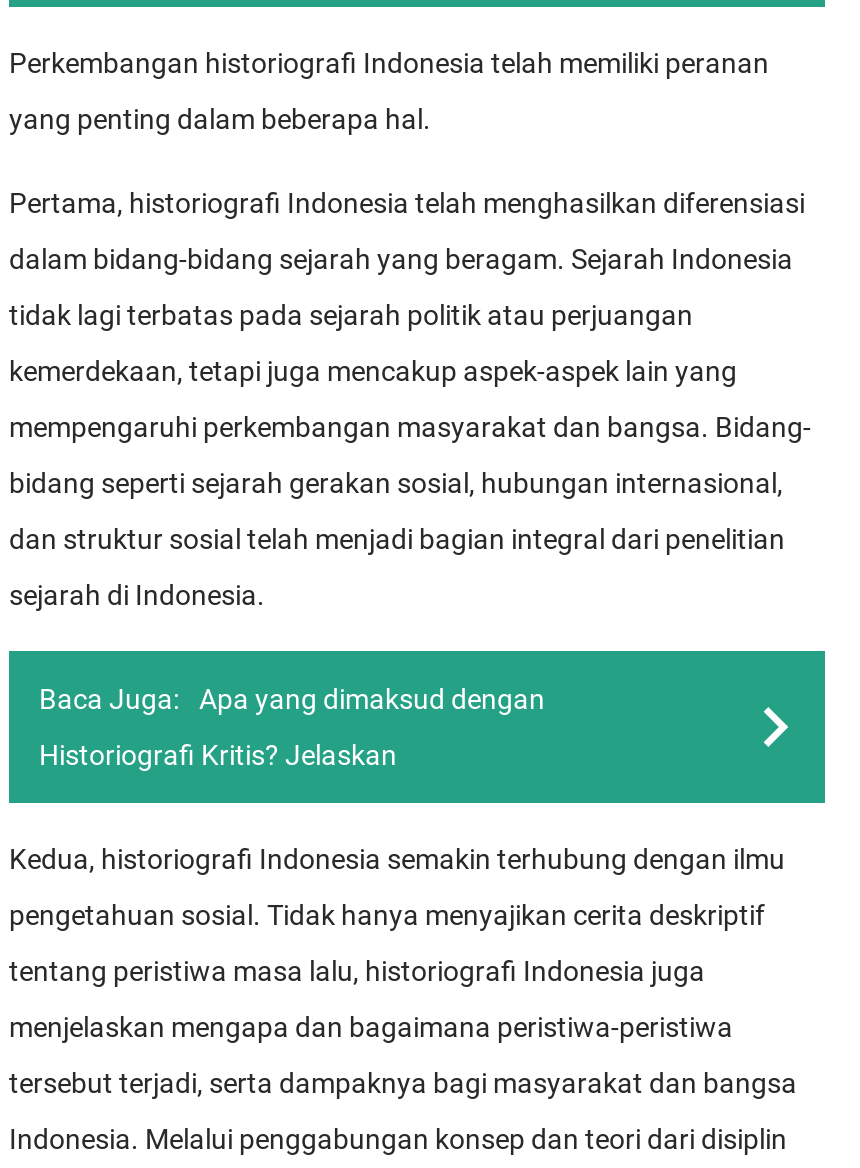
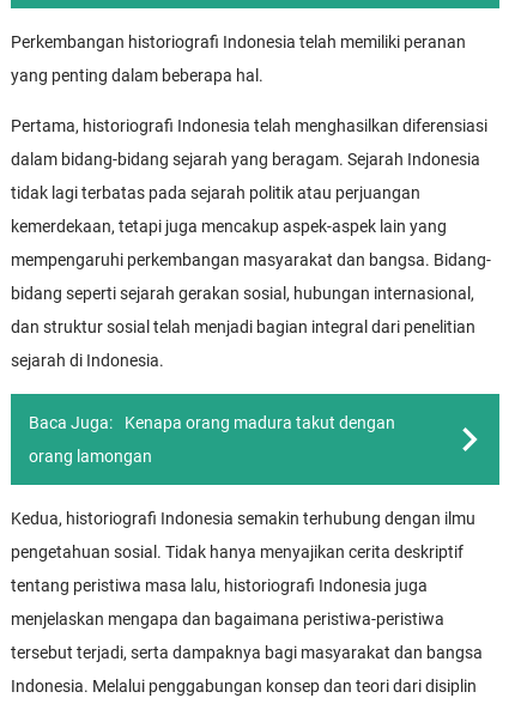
- Apa yang dimaksud dengan
+ Kenapa orang madura takut dengan

- Historiografi Kritis? Jelaskan
+ orang lamongan
